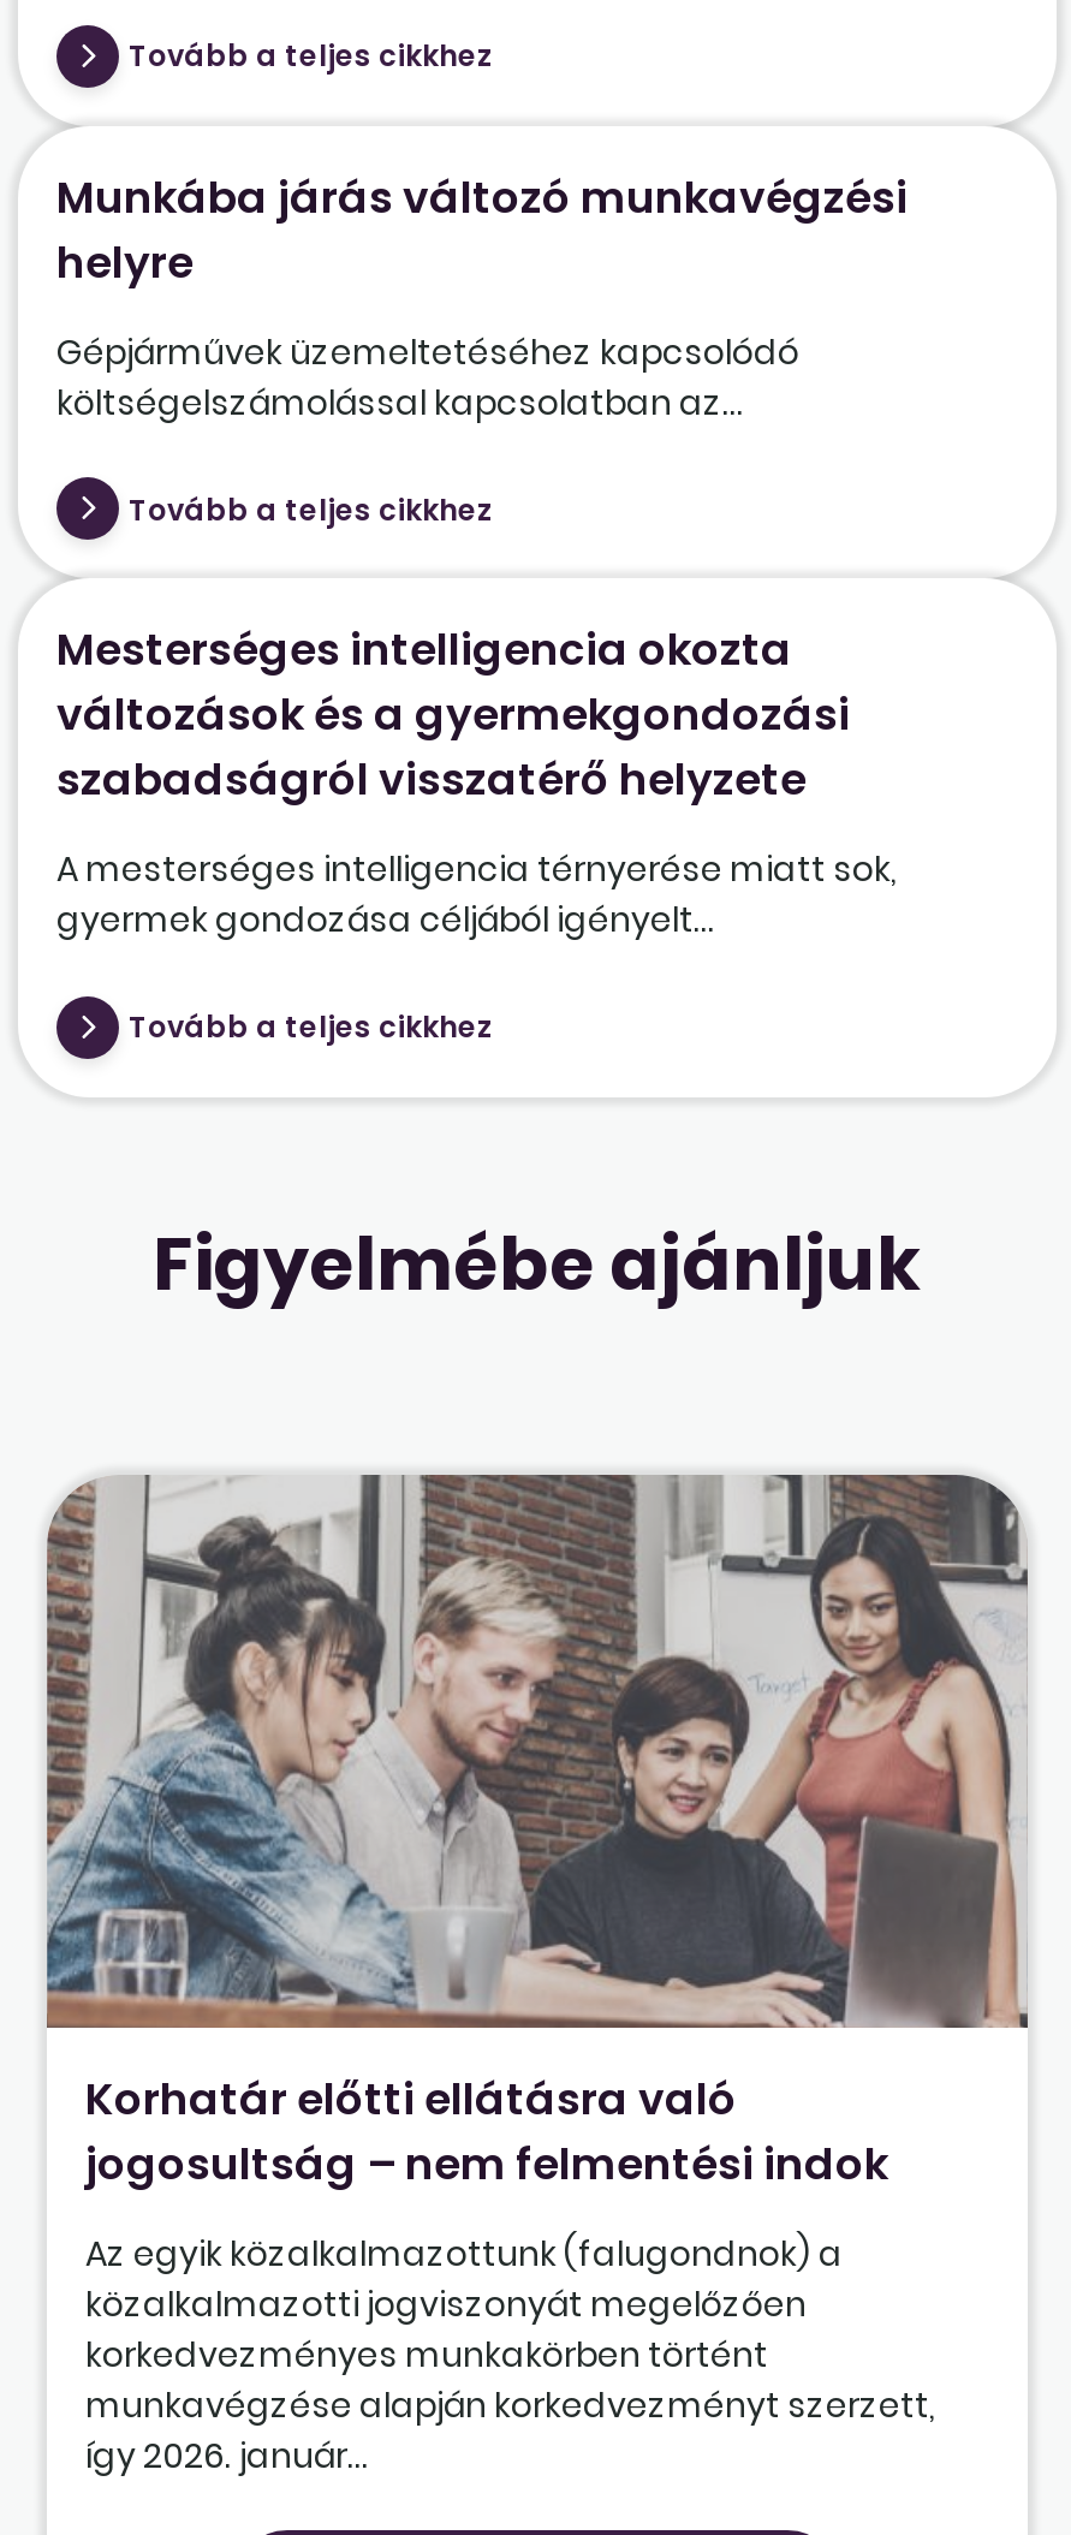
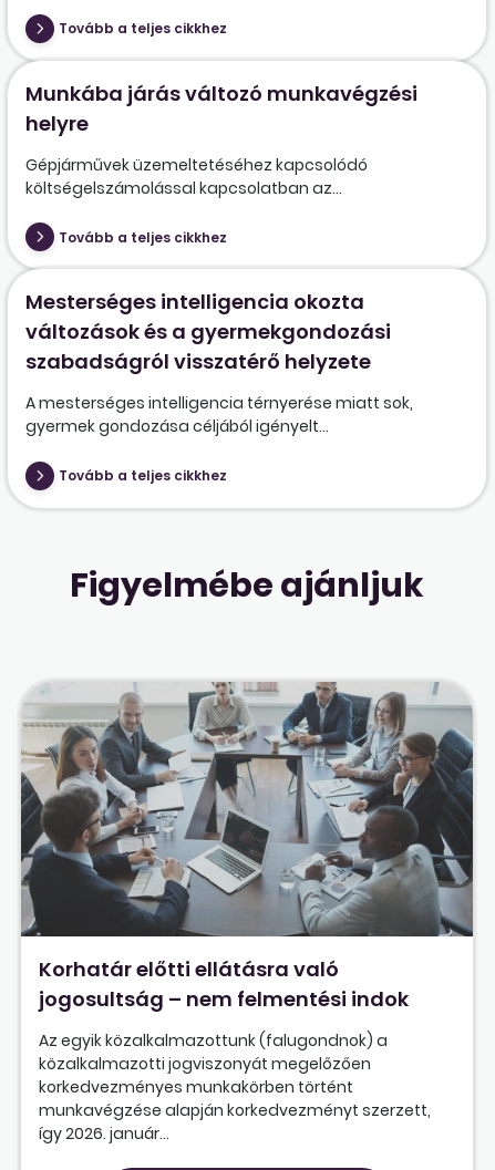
- [image]
+ [image]
